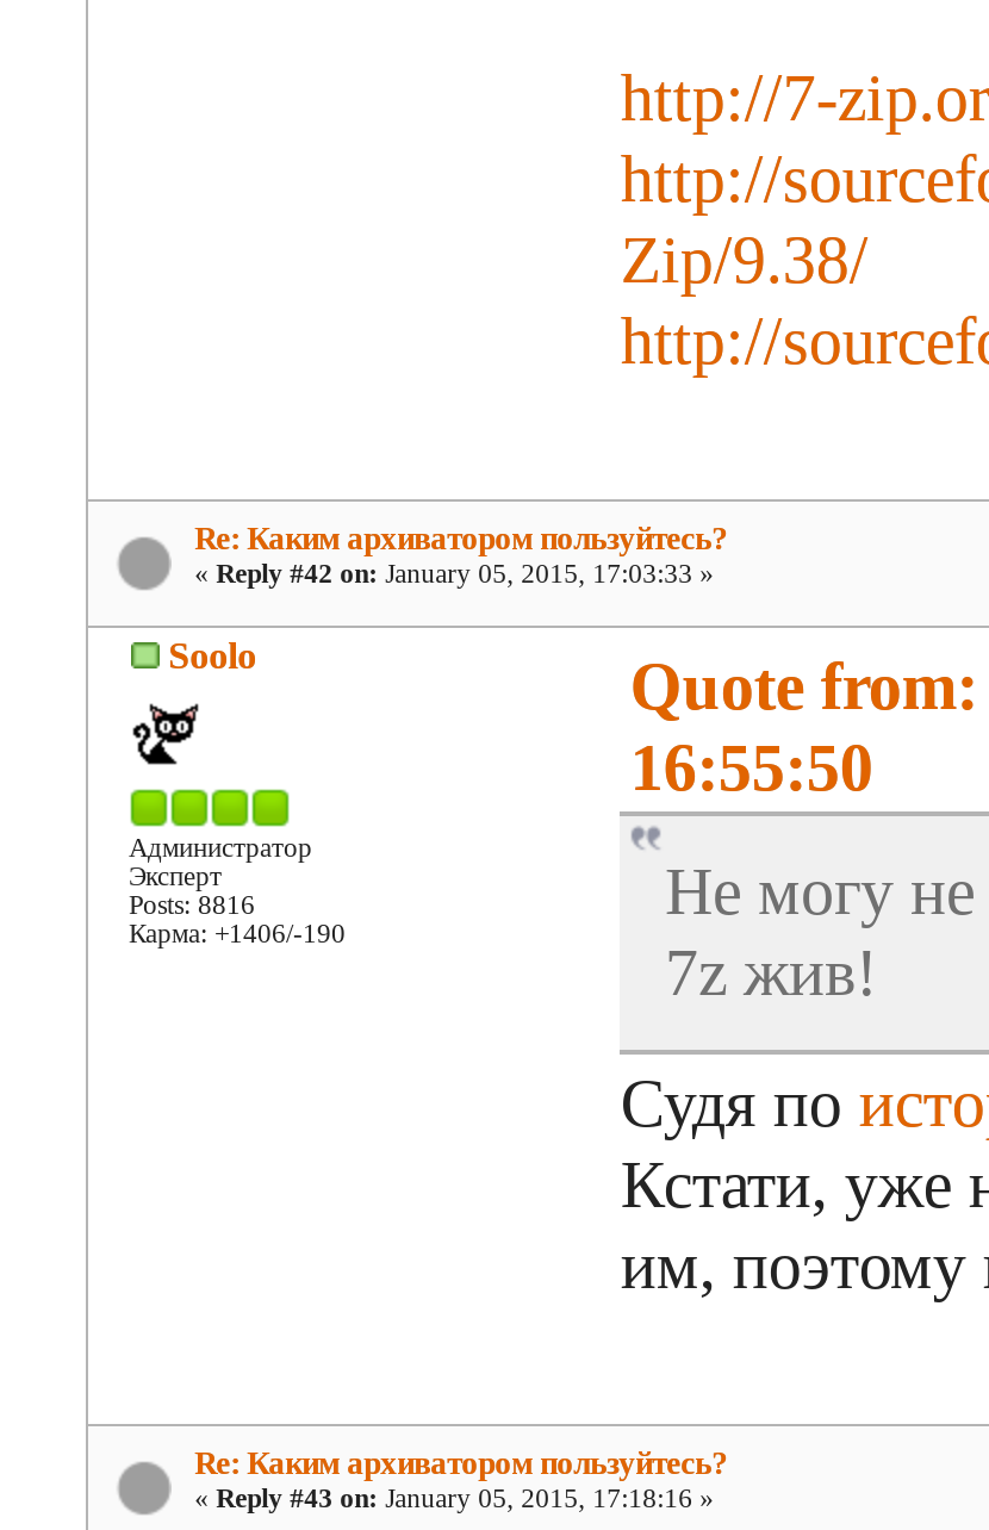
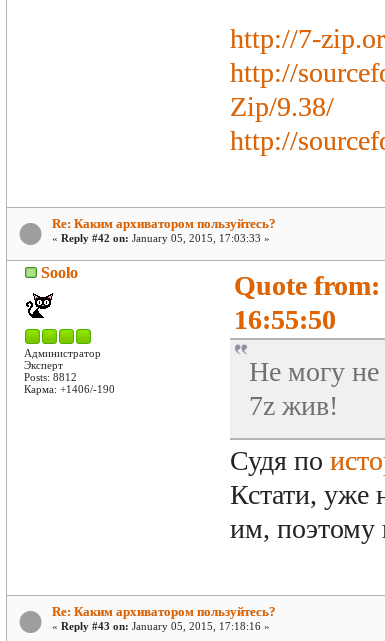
- Posts: 8816
+ Posts: 8812
